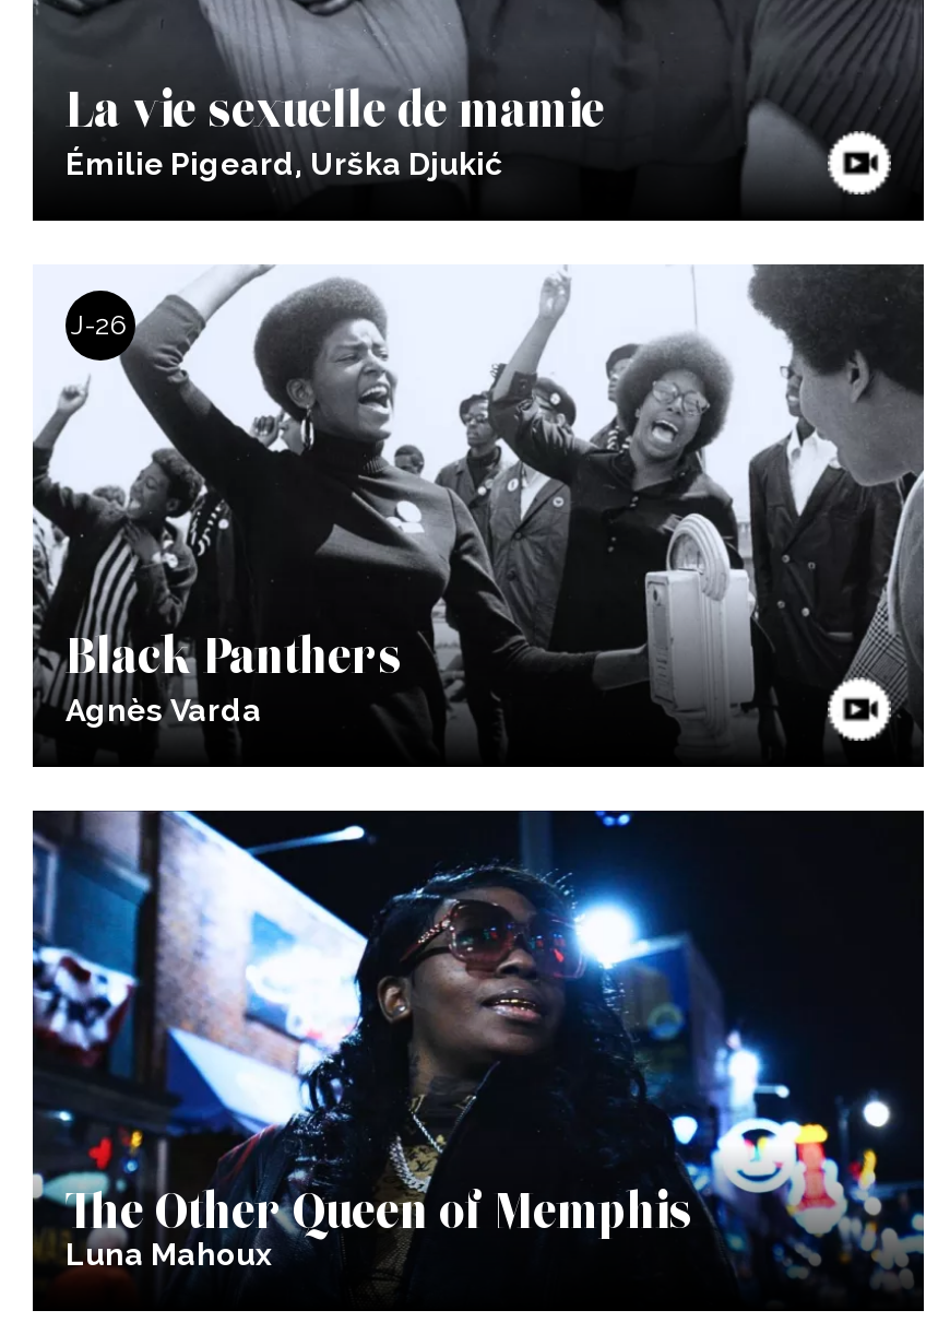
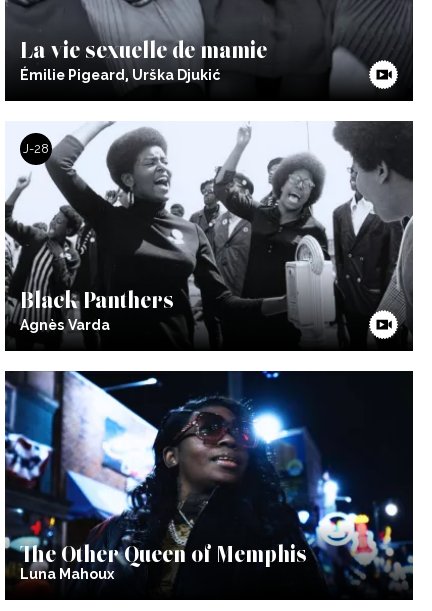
- J-26
+ J-28
